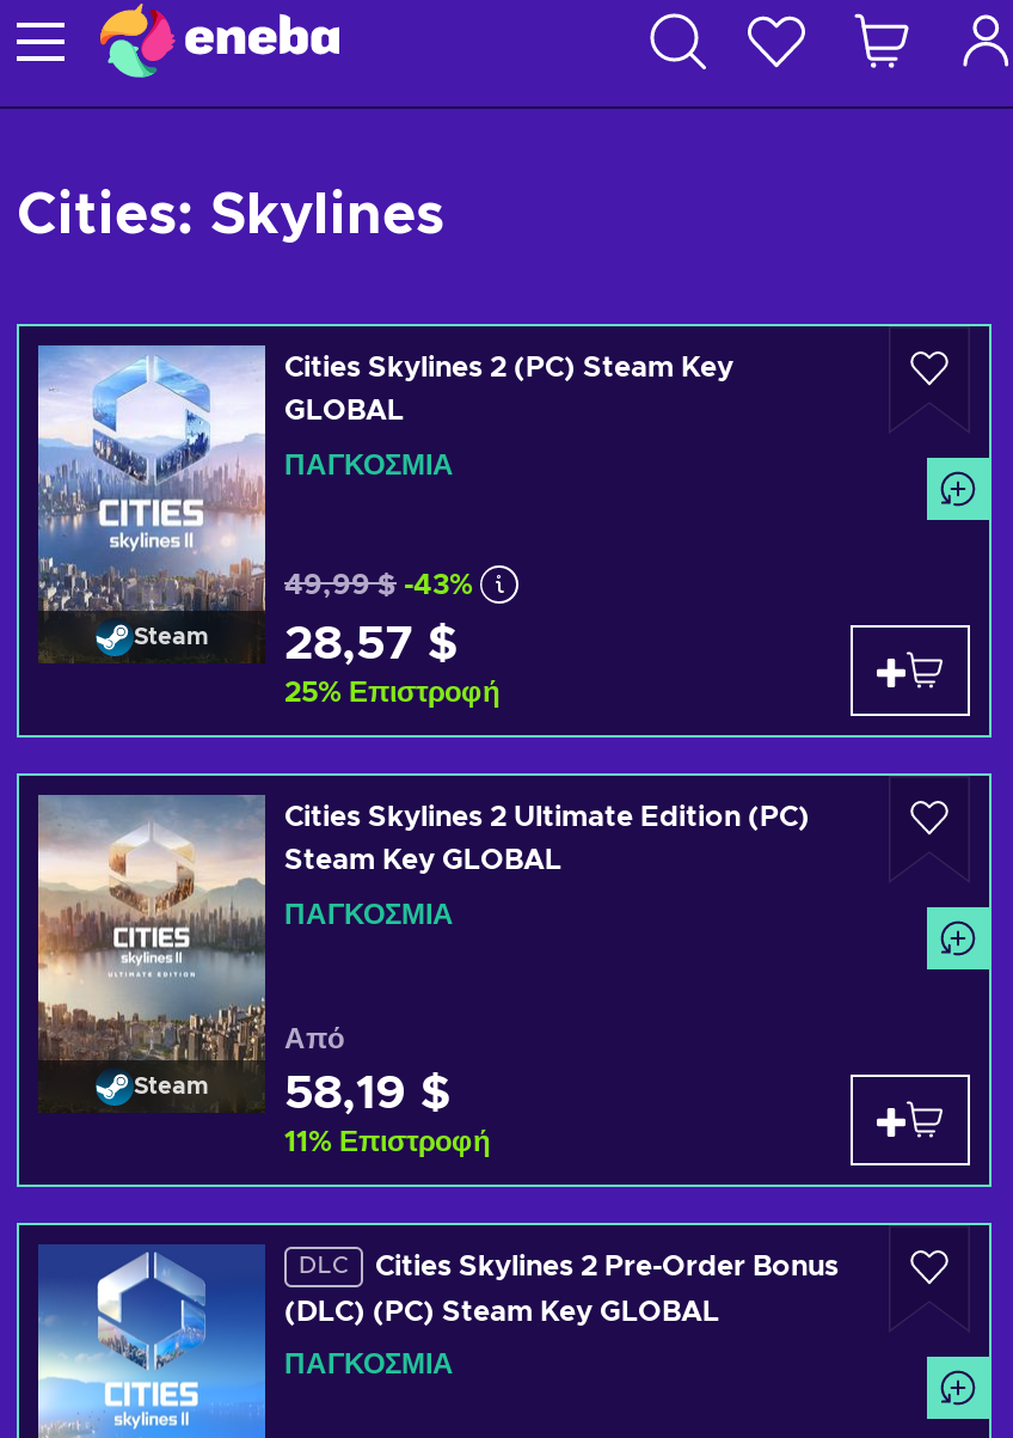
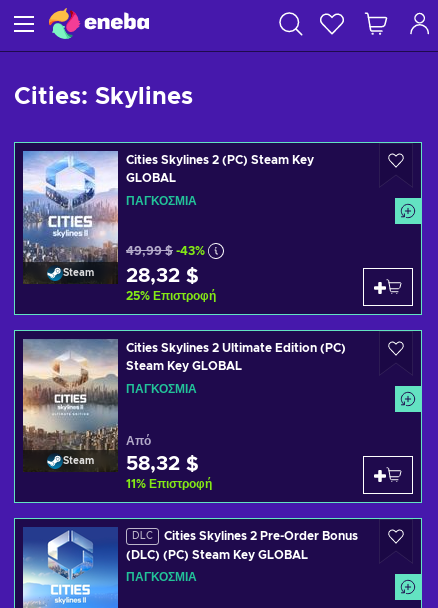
- 28,57 $
+ 28,32 $

- 58,19 $
+ 58,32 $
